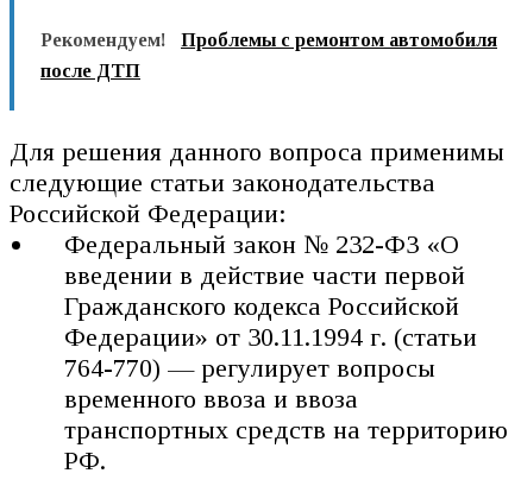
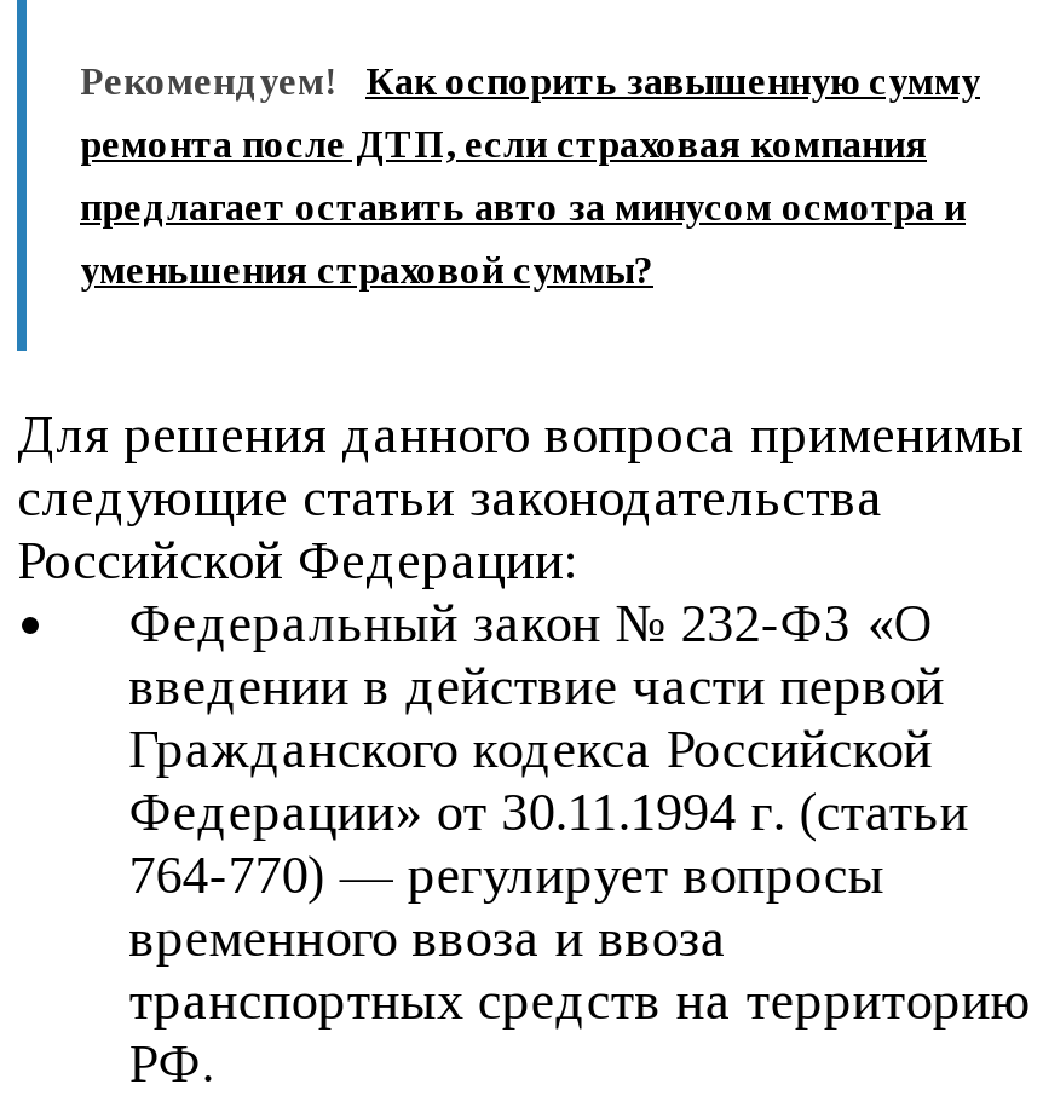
- Проблемы с ремонтом автомобиля
- после ДТП
+ Как оспорить завышенную сумму
+ ремонта после ДТП, если страховая компания
+ предлагает оставить авто за минусом осмотра и
+ уменьшения страховой суммы?
